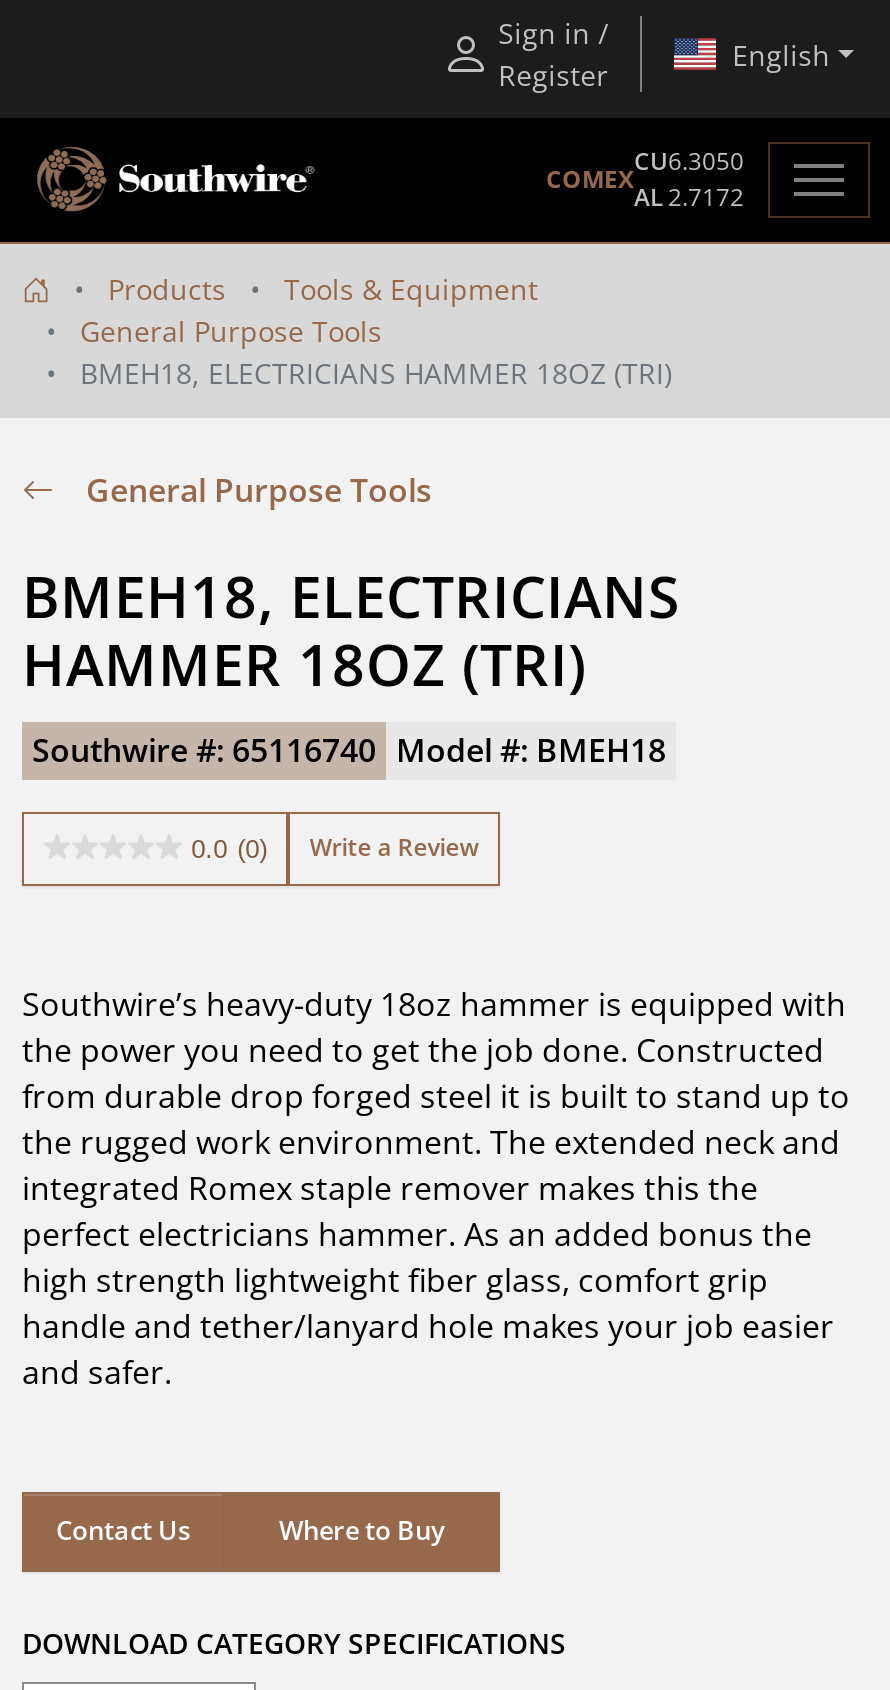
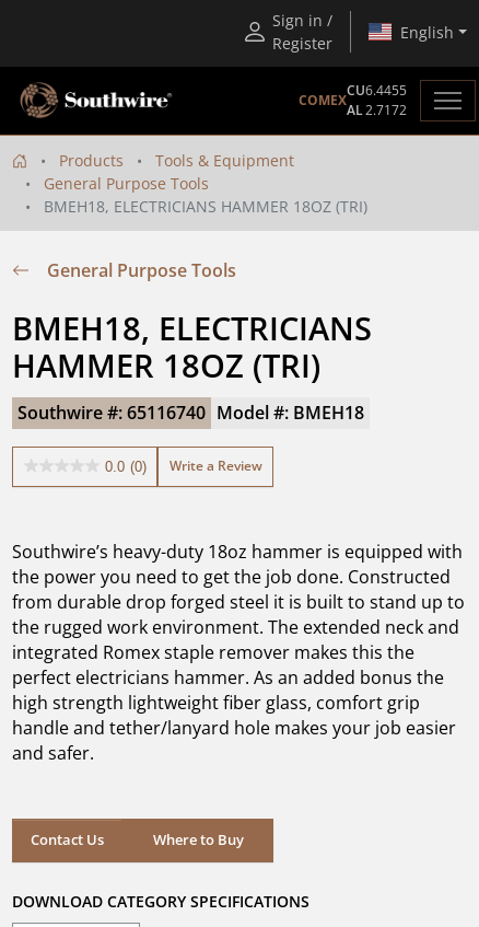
- CU6.3050
+ CU6.4455
